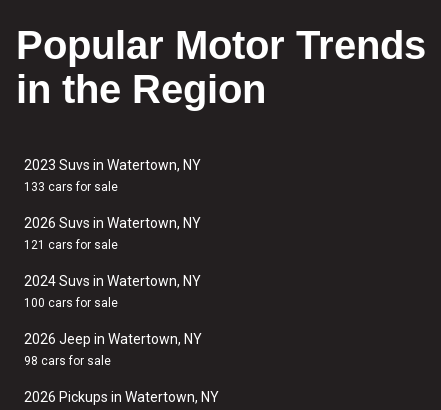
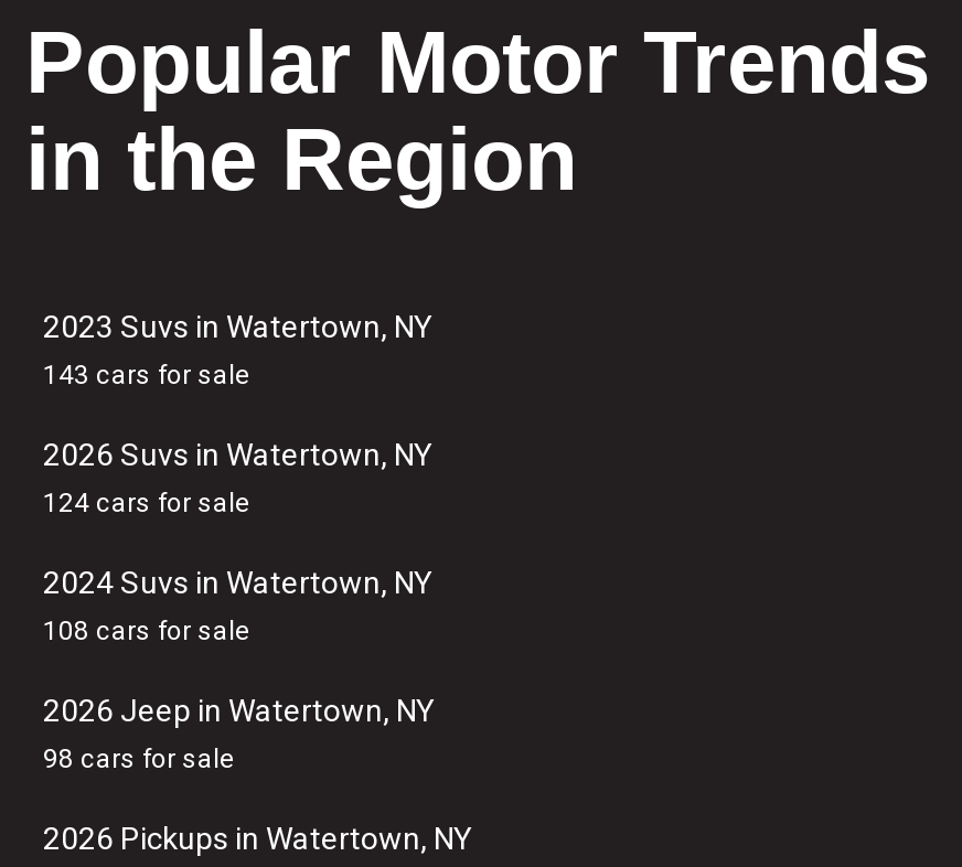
- 133 cars for sale
+ 143 cars for sale

- 121 cars for sale
+ 124 cars for sale

- 100 cars for sale
+ 108 cars for sale
